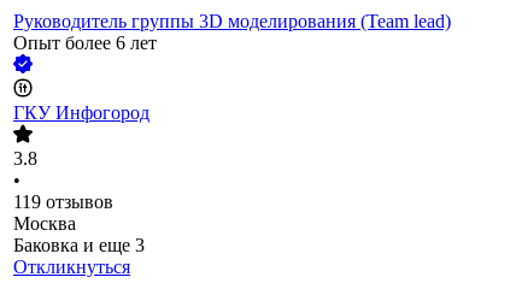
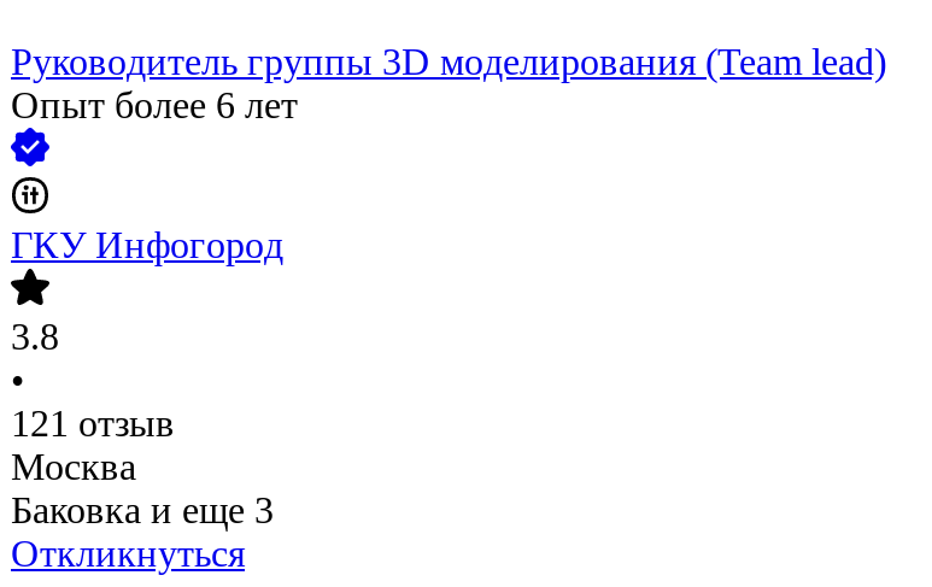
- 119 отзывов
+ 121 отзыв
